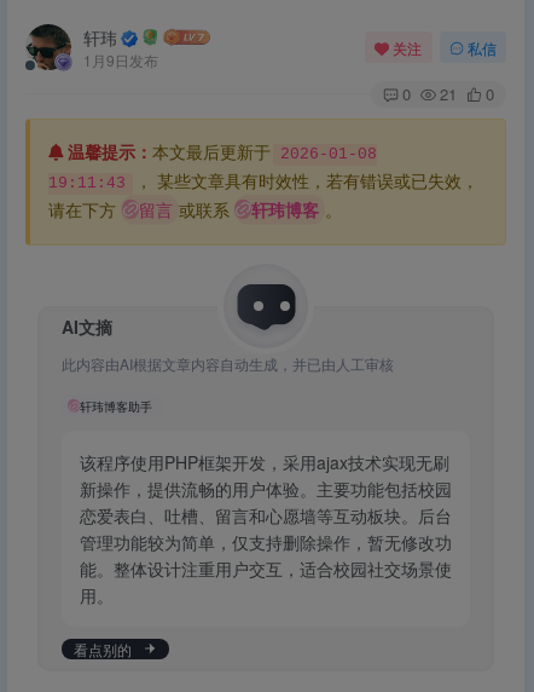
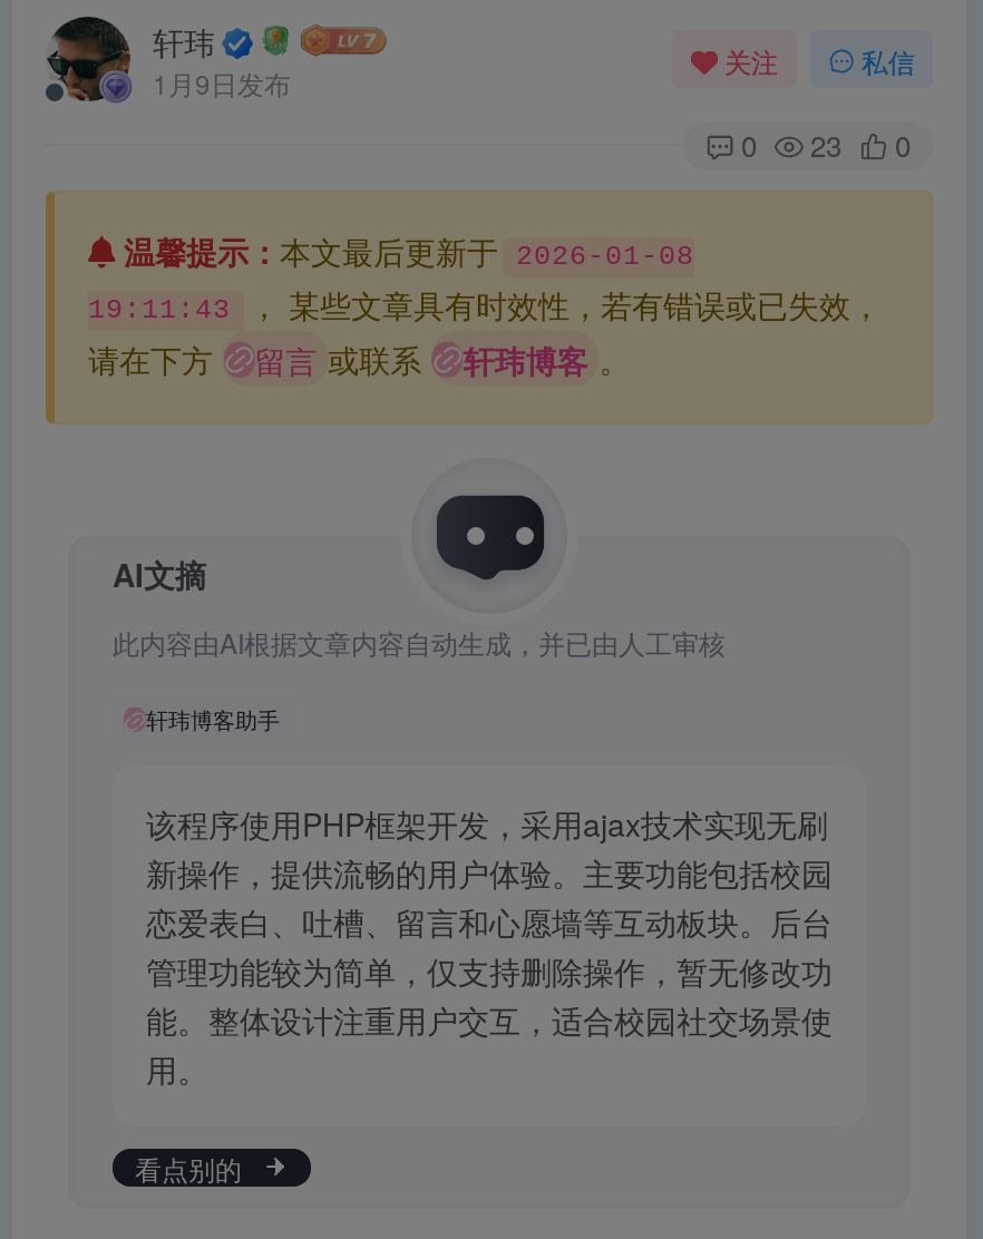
- 0 21 0
+ 0 23 0
